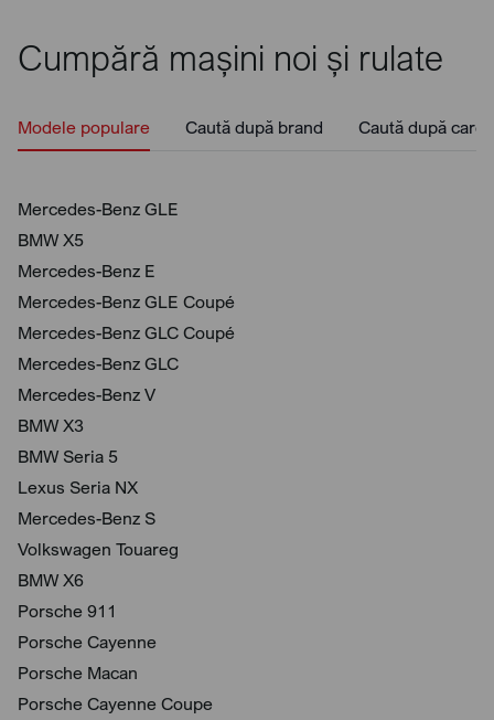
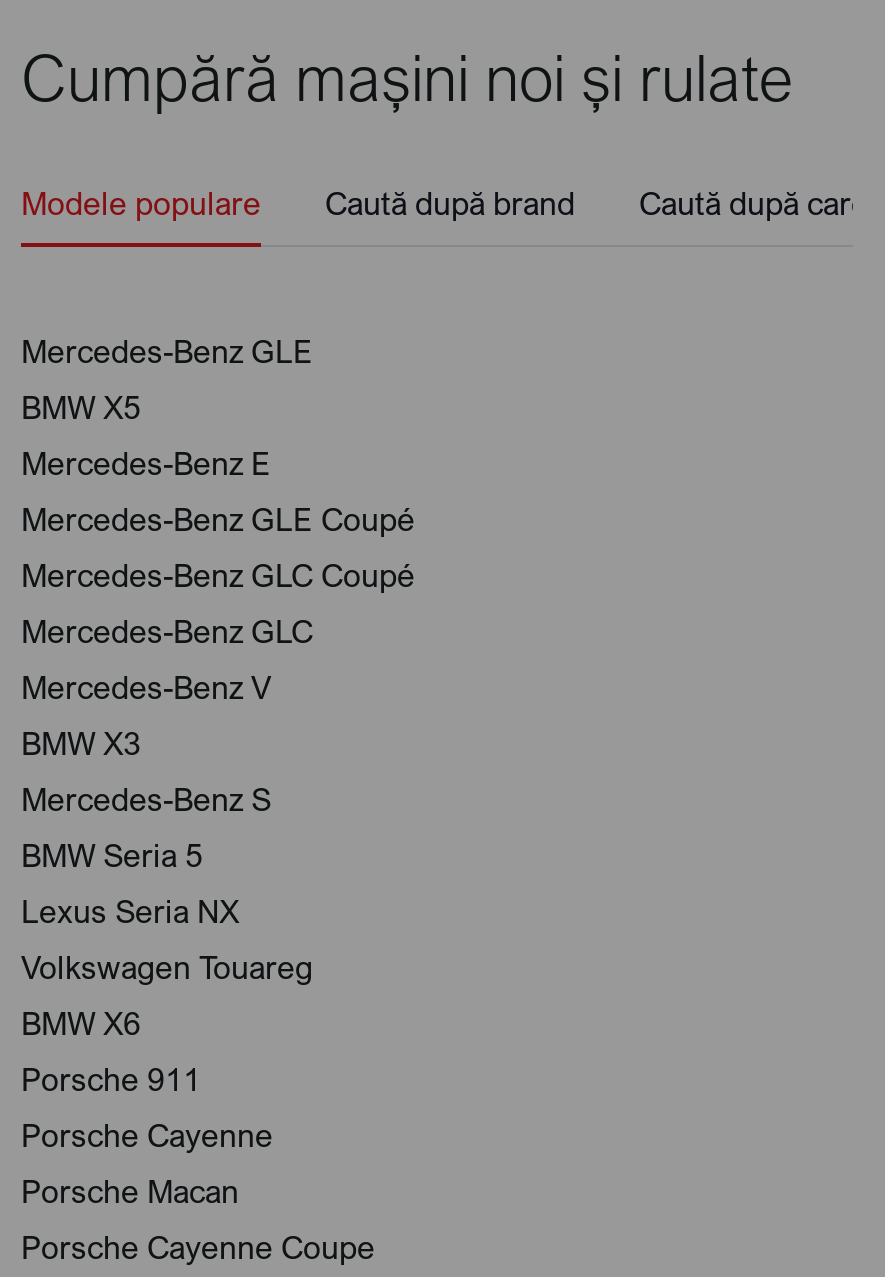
moved down: BMW Seria 5 | Lexus Seria NX

moved up: Mercedes-Benz S
